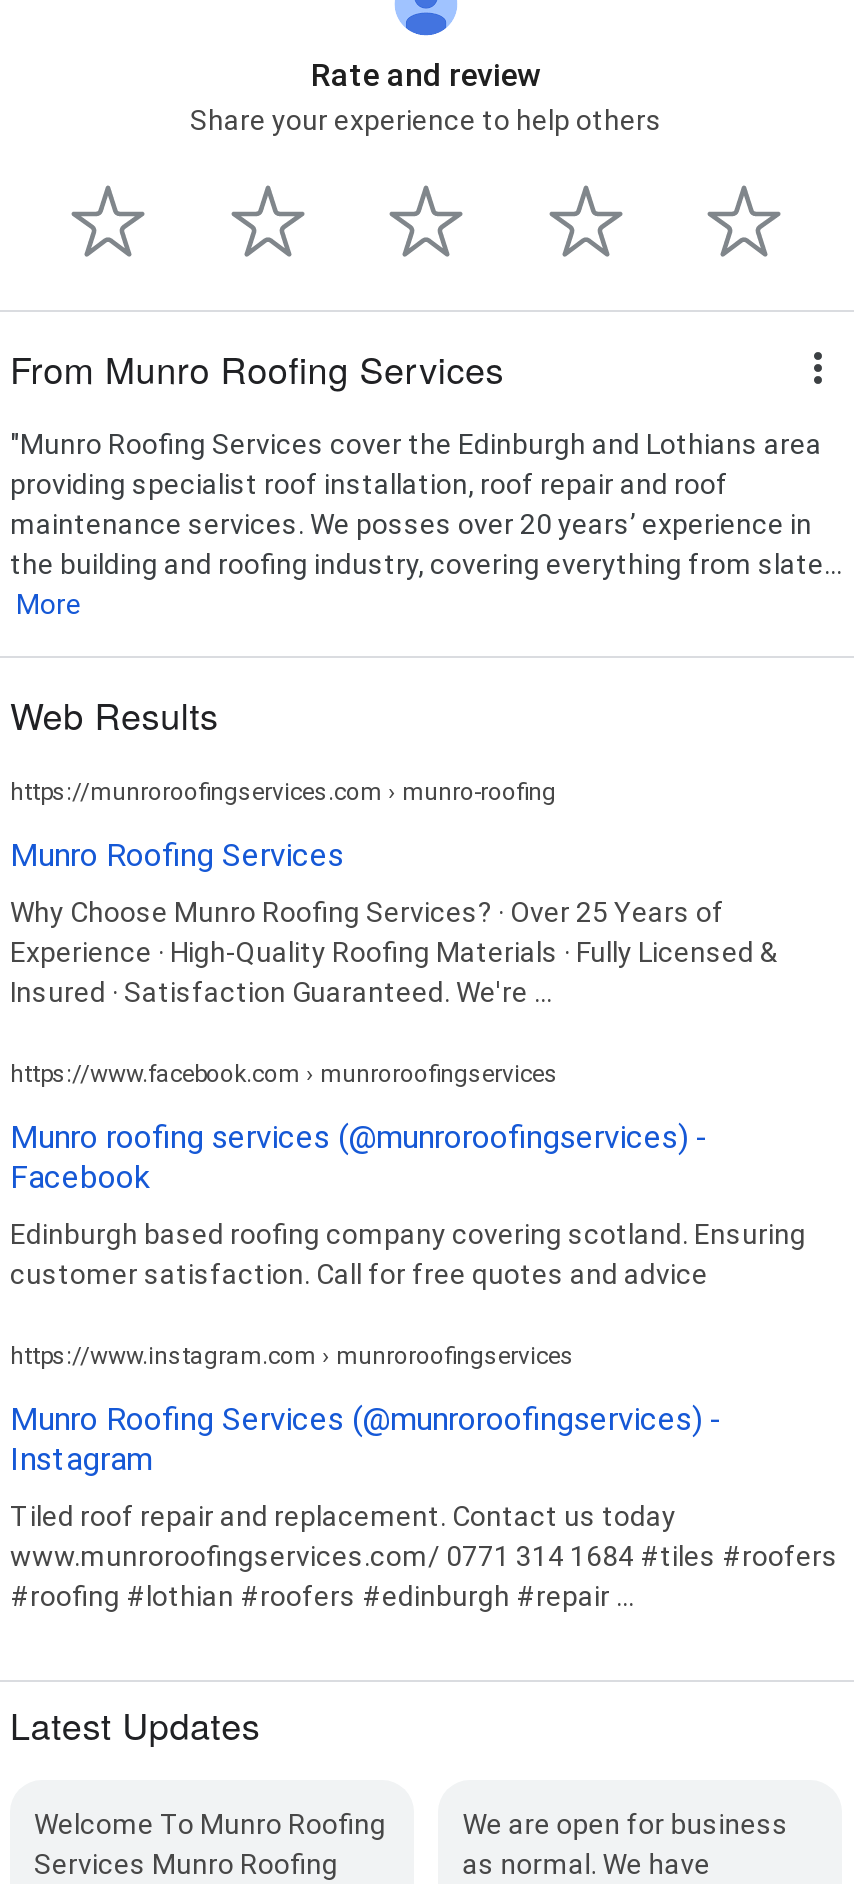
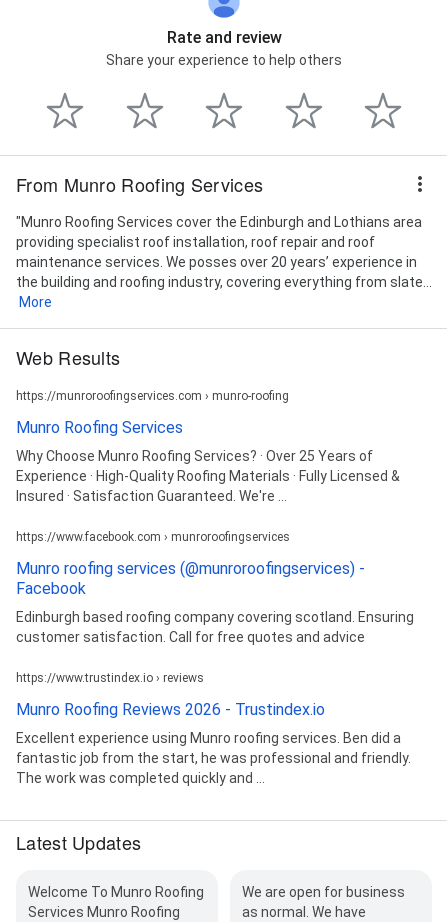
- https://www.instagram.com › munroroofingservices
+ https://www.trustindex.io › reviews

- Munro Roofing Services (@munroroofingservices) -
- Instagram
+ Munro Roofing Reviews 2026 - Trustindex.io

- Tiled roof repair and replacement. Contact us today
- www.munroroofingservices.com/ 0771 314 1684 #tiles #roofers
- #roofing #lothian #roofers #edinburgh #repair ...
+ Excellent experience using Munro roofing services. Ben did a
+ fantastic job from the start, he was professional and friendly.
+ The work was completed quickly and ...
